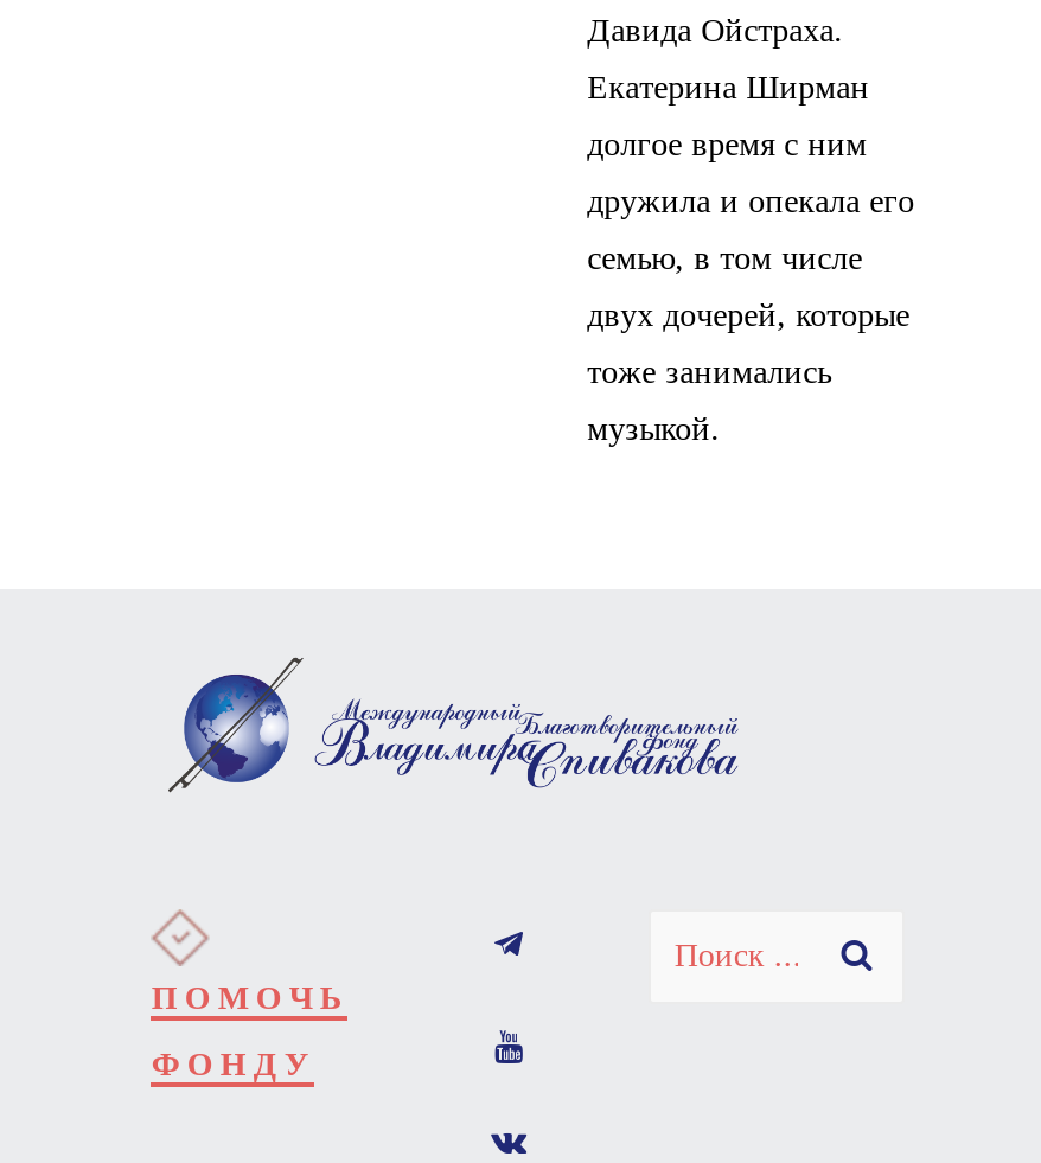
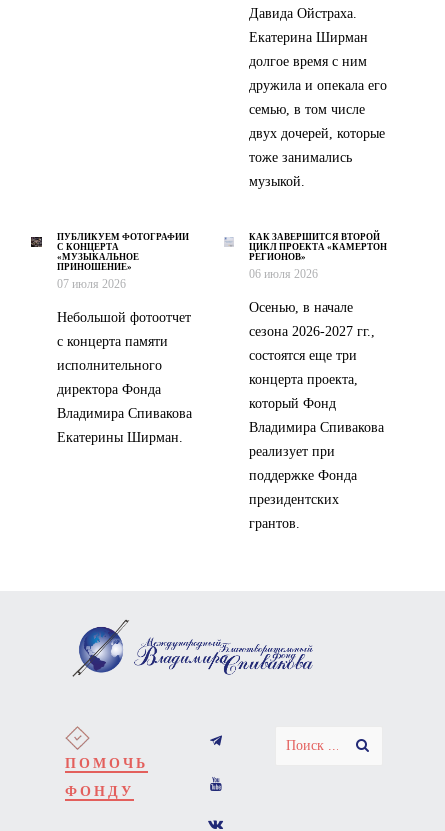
+ ПУБЛИКУЕМ ФОТОГРАФИИ
+ С КОНЦЕРТА
+ «МУЗЫКАЛЬНОЕ
+ ПРИНОШЕНИЕ»
+ 07 июля 2026
+ Небольшой фотоотчет
+ с концерта памяти
+ исполнительного
+ директора Фонда
+ Владимира Спивакова
+ Екатерины Ширман.

+ КАК ЗАВЕРШИТСЯ ВТОРОЙ
+ ЦИКЛ ПРОЕКТА «КАМЕРТОН
+ РЕГИОНОВ»
+ 06 июля 2026
+ Осенью, в начале
+ сезона 2026-2027 гг.,
+ состоятся еще три
+ концерта проекта,
+ который Фонд
+ Владимира Спивакова
+ реализует при
+ поддержке Фонда
+ президентских
+ грантов.
